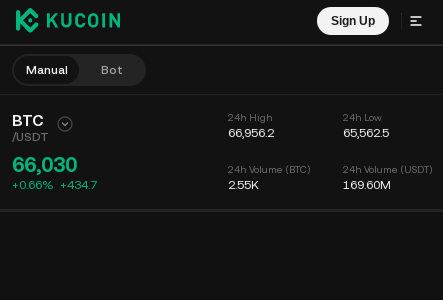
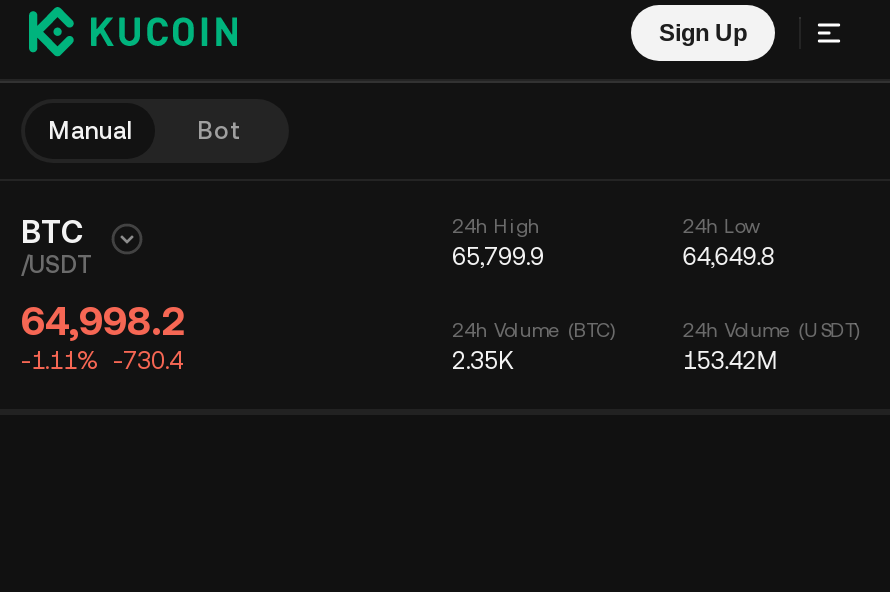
- 66,956.2
+ 65,799.9

- 65,562.5
+ 64,649.8

- 66,030
- +0.66% +434.7
+ 64,998.2
+ -1.11% -730.4

- 2.55K
+ 2.35K

- 169.60M
+ 153.42M
